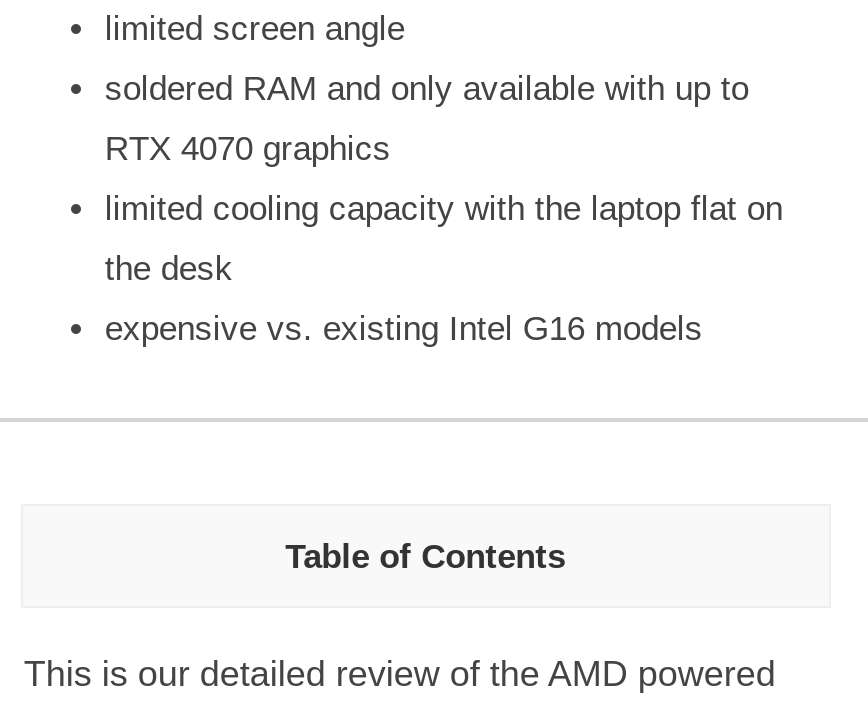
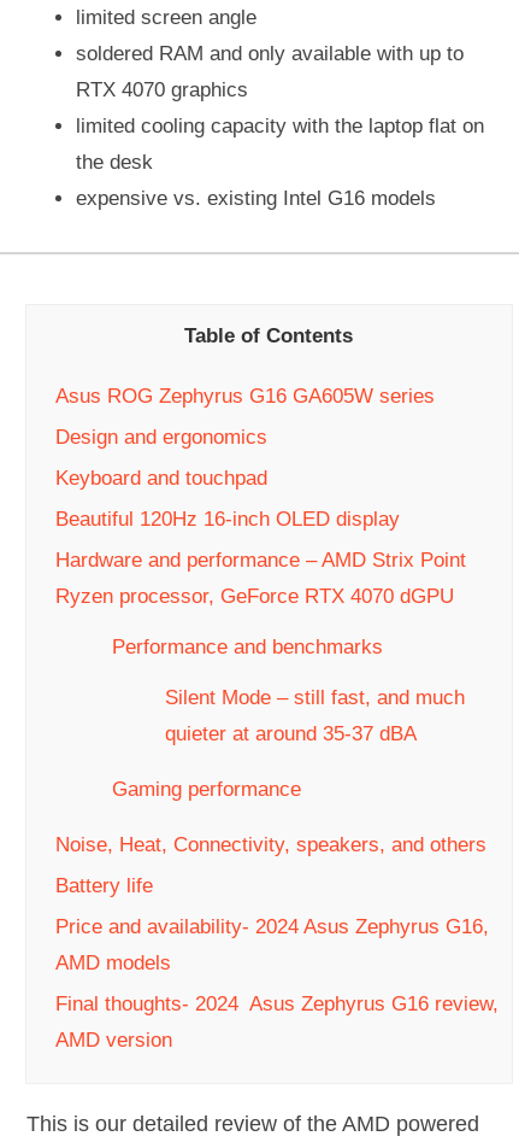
+ Asus ROG Zephyrus G16 GA605W series
+ Design and ergonomics
+ Keyboard and touchpad
+ Beautiful 120Hz 16-inch OLED display
+ Hardware and performance – AMD Strix Point
+ Ryzen processor, GeForce RTX 4070 dGPU
+ Performance and benchmarks
+ Silent Mode – still fast, and much
+ quieter at around 35-37 dBA
+ Gaming performance
+ Noise, Heat, Connectivity, speakers, and others
+ Battery life
+ Price and availability- 2024 Asus Zephyrus G16,
+ AMD models
+ Final thoughts- 2024 Asus Zephyrus G16 review,
+ AMD version
